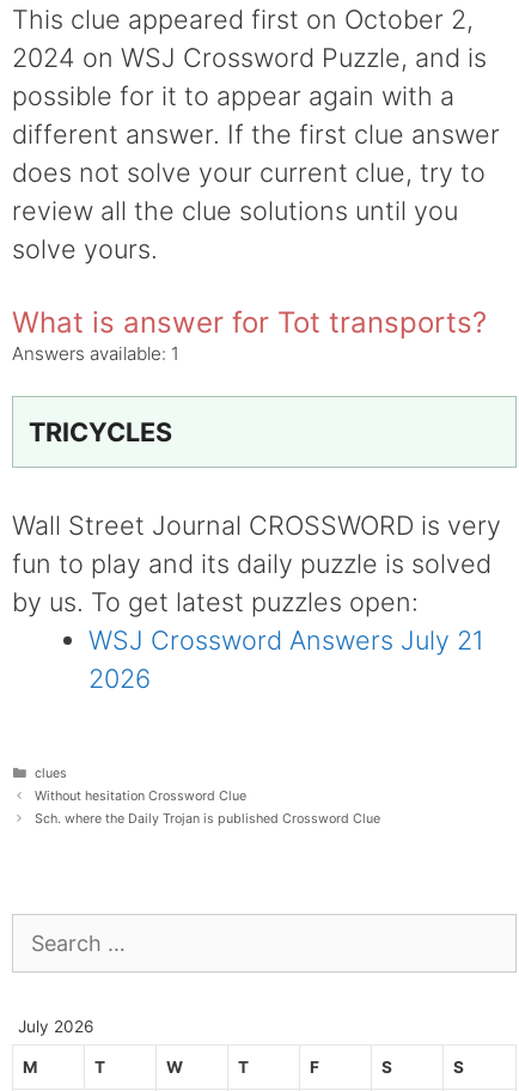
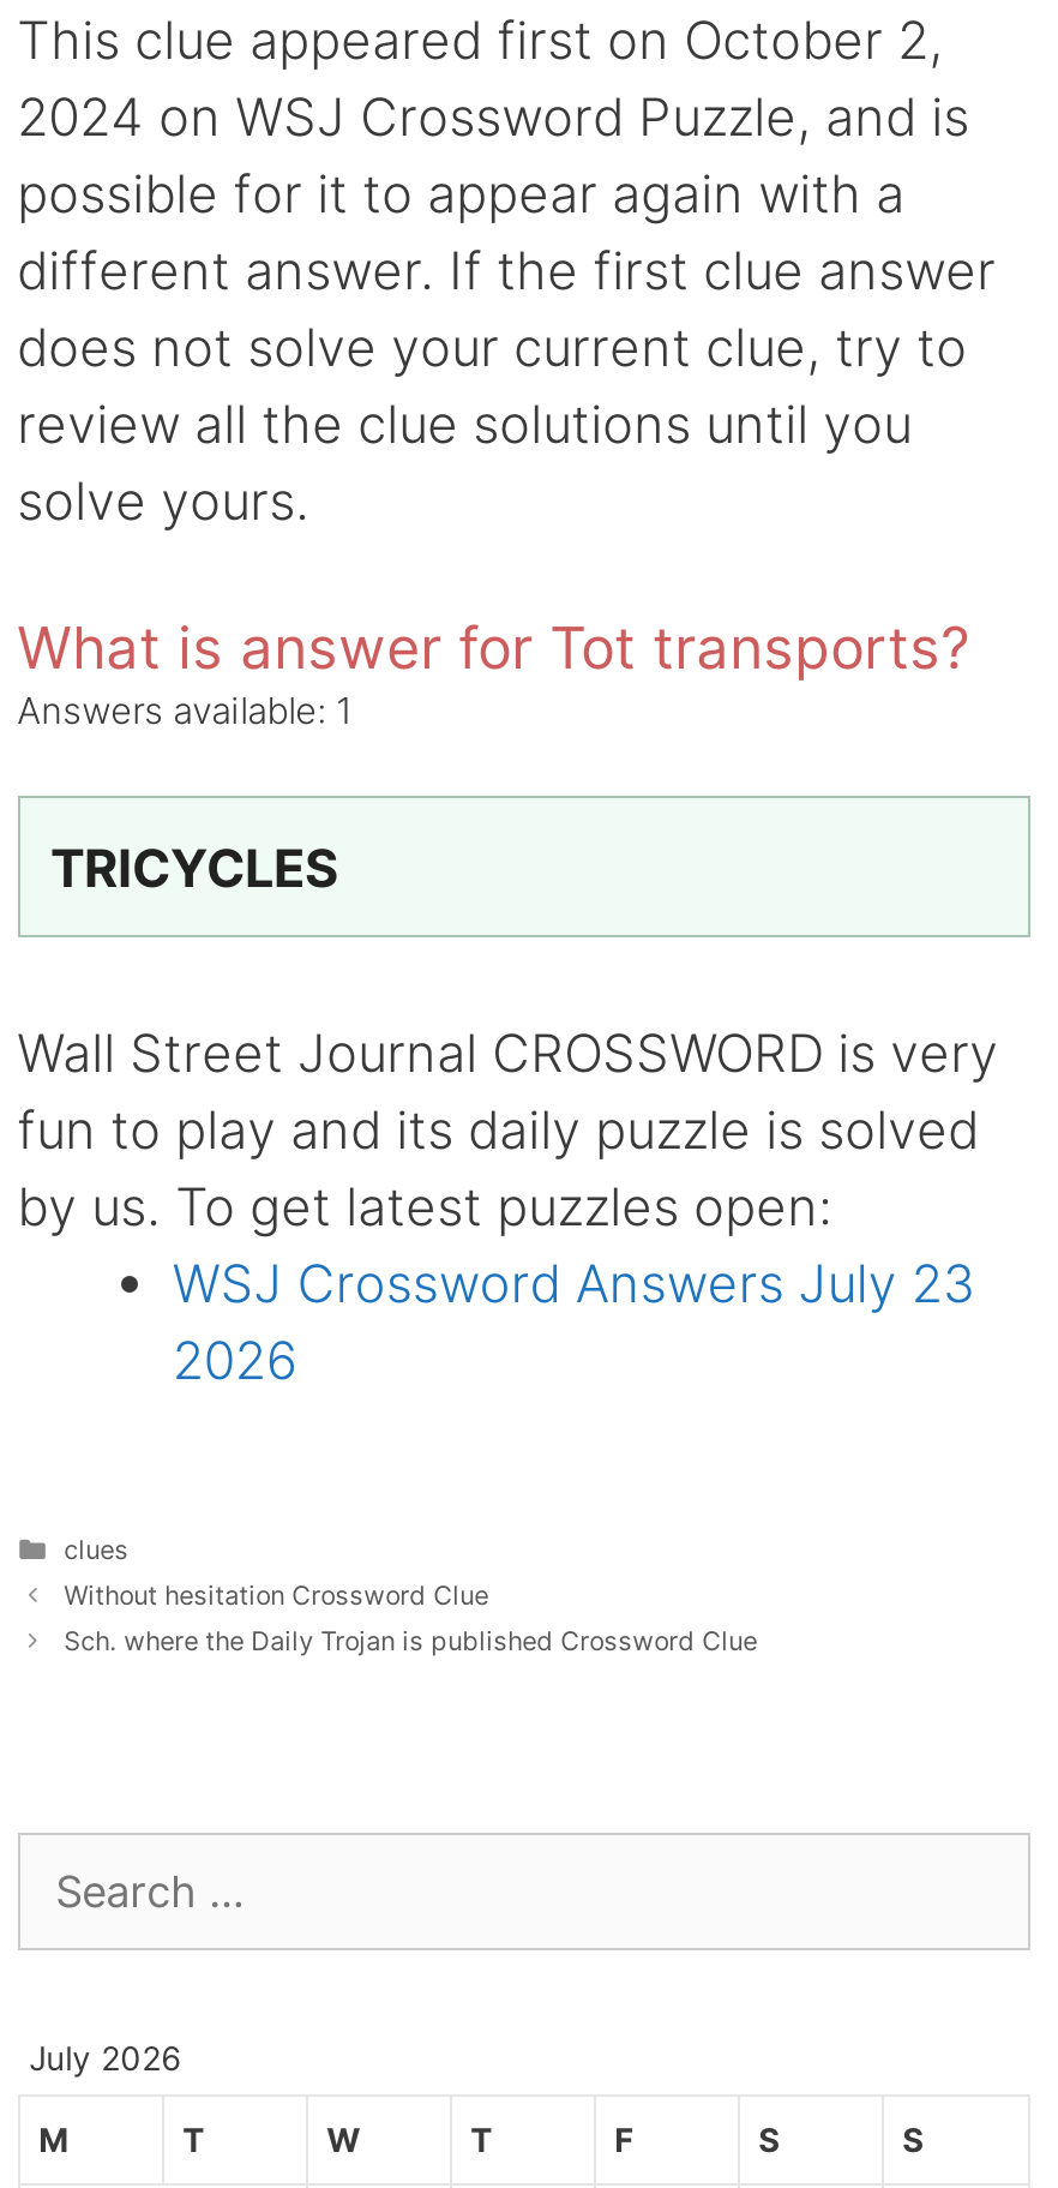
- WSJ Crossword Answers July 21
+ WSJ Crossword Answers July 23
